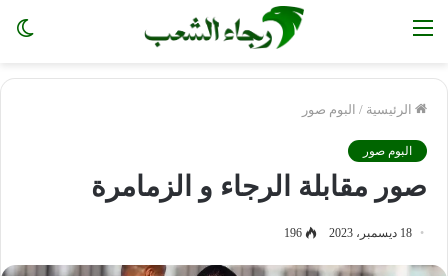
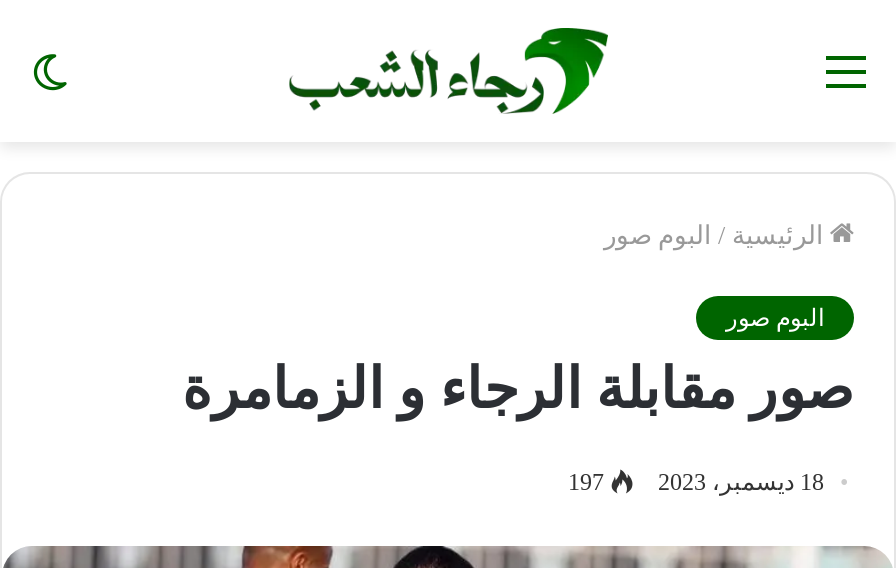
- 196
+ 197
